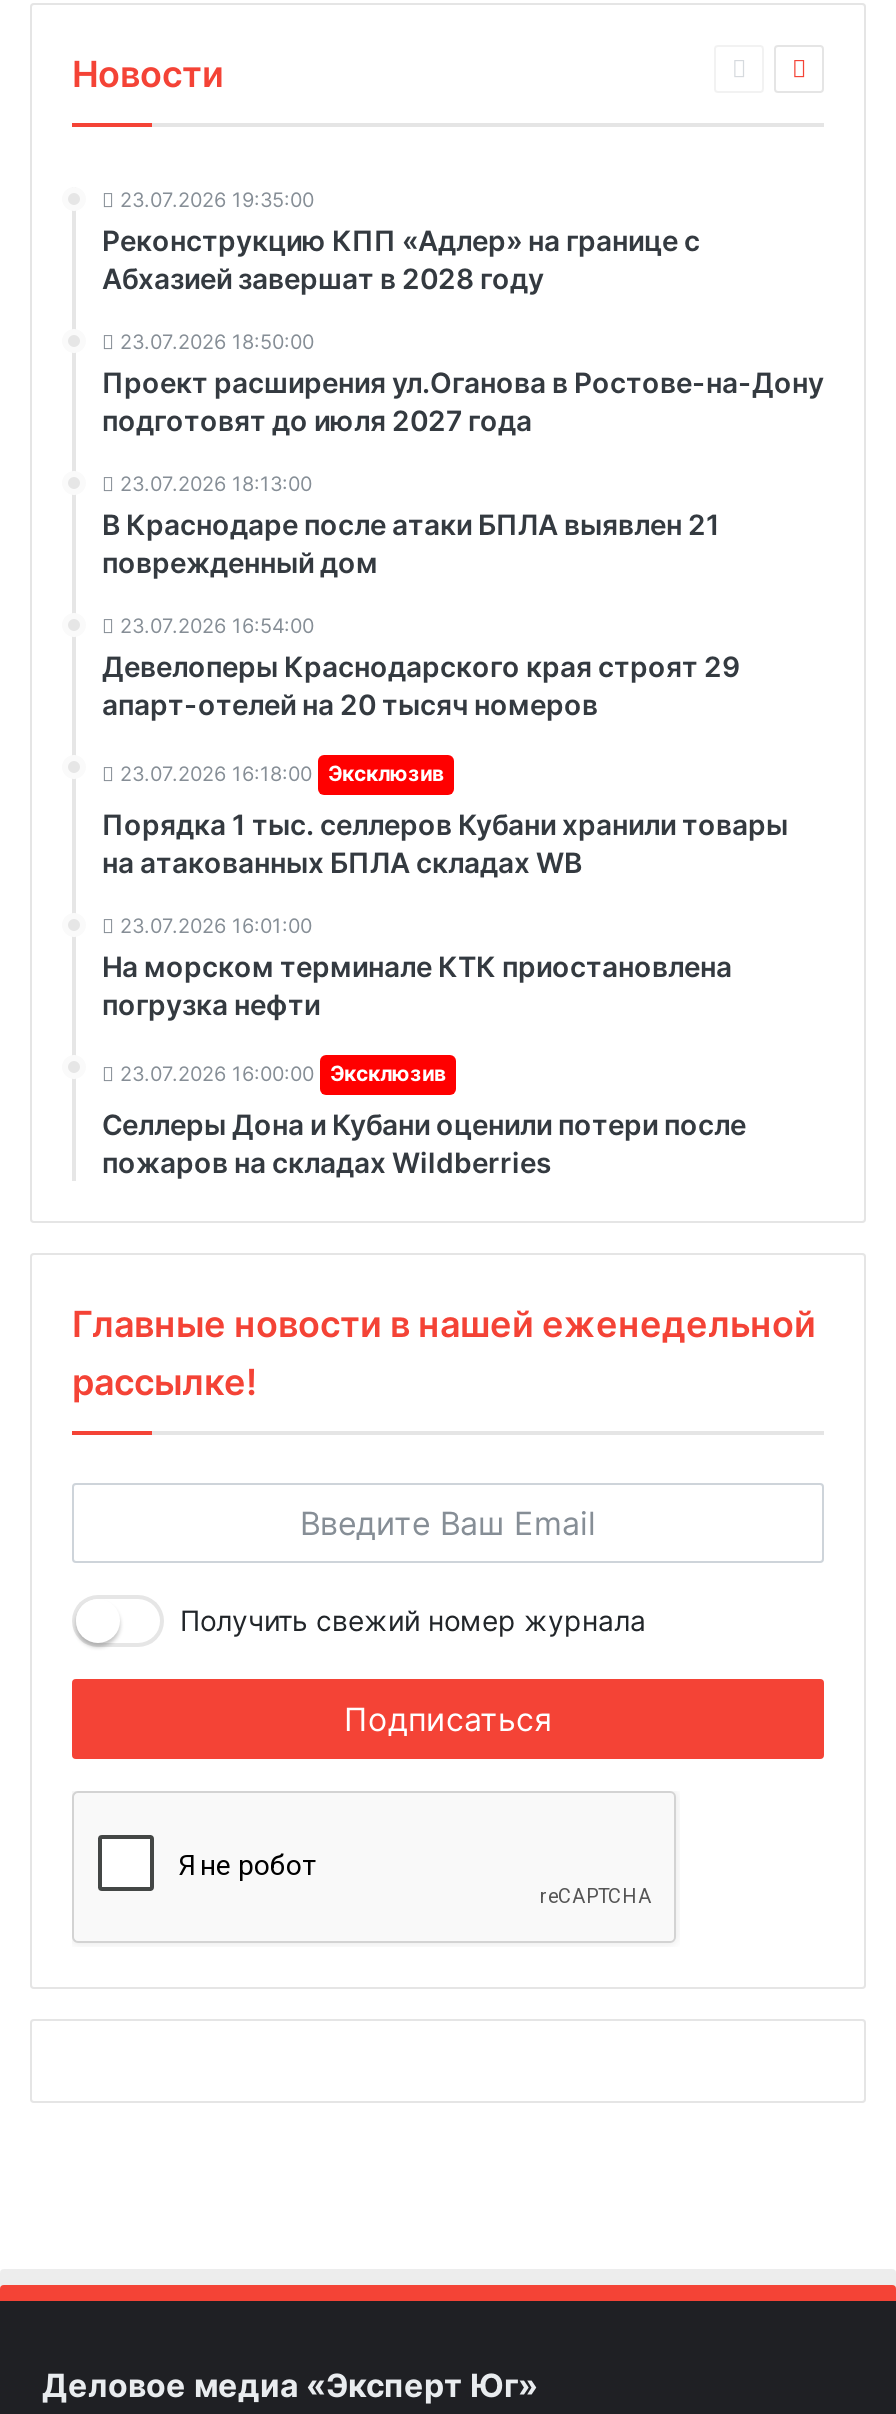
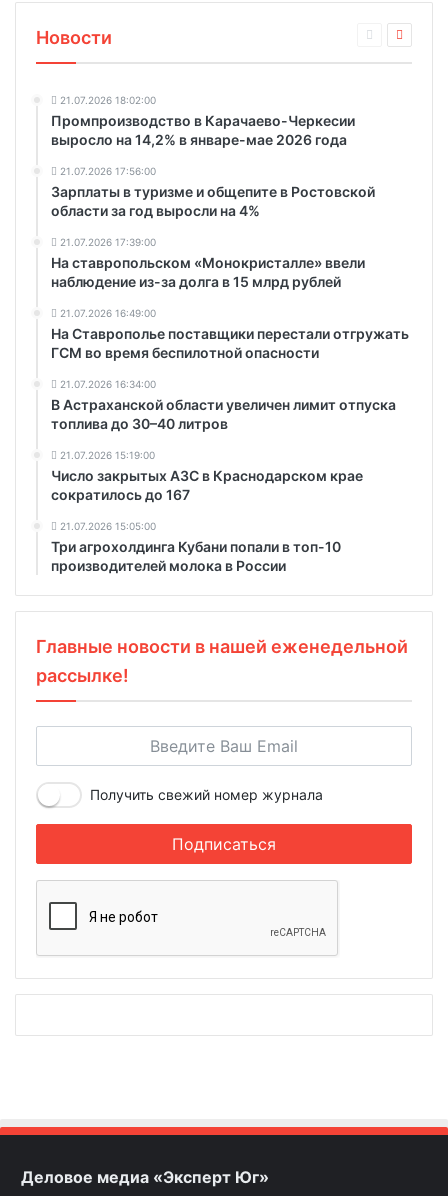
- 23.07.2026 19:35:00
- Реконструкцию КПП «Адлер» на границе с
- Абхазией завершат в 2028 году
- 23.07.2026 18:50:00
- Проект расширения ул.Оганова в Ростове-на-Дону
- подготовят до июля 2027 года
- 23.07.2026 18:13:00
- В Краснодаре после атаки БПЛА выявлен 21
- поврежденный дом
- 23.07.2026 16:54:00
- Девелоперы Краснодарского края строят 29
- апарт-отелей на 20 тысяч номеров
- 23.07.2026 16:18:00
- Эксклюзив
- Порядка 1 тыс. селлеров Кубани хранили товары
- на атакованных БПЛА складах WB
- 23.07.2026 16:01:00
- На морском терминале КТК приостановлена
- погрузка нефти
- 23.07.2026 16:00:00
- Эксклюзив
- Селлеры Дона и Кубани оценили потери после
- пожаров на складах Wildberries
+ 21.07.2026 18:02:00
+ Промпроизводство в Карачаево-Черкесии
+ выросло на 14,2% в январе-мае 2026 года
+ 21.07.2026 17:56:00
+ Зарплаты в туризме и общепите в Ростовской
+ области за год выросли на 4%
+ 21.07.2026 17:39:00
+ На ставропольском «Монокристалле» ввели
+ наблюдение из-за долга в 15 млрд рублей
+ 21.07.2026 16:49:00
+ На Ставрополье поставщики перестали отгружать
+ ГСМ во время беспилотной опасности
+ 21.07.2026 16:34:00
+ В Астраханской области увеличен лимит отпуска
+ топлива до 30–40 литров
+ 21.07.2026 15:19:00
+ Число закрытых АЗС в Краснодарском крае
+ сократилось до 167
+ 21.07.2026 15:05:00
+ Три агрохолдинга Кубани попали в топ-10
+ производителей молока в России
